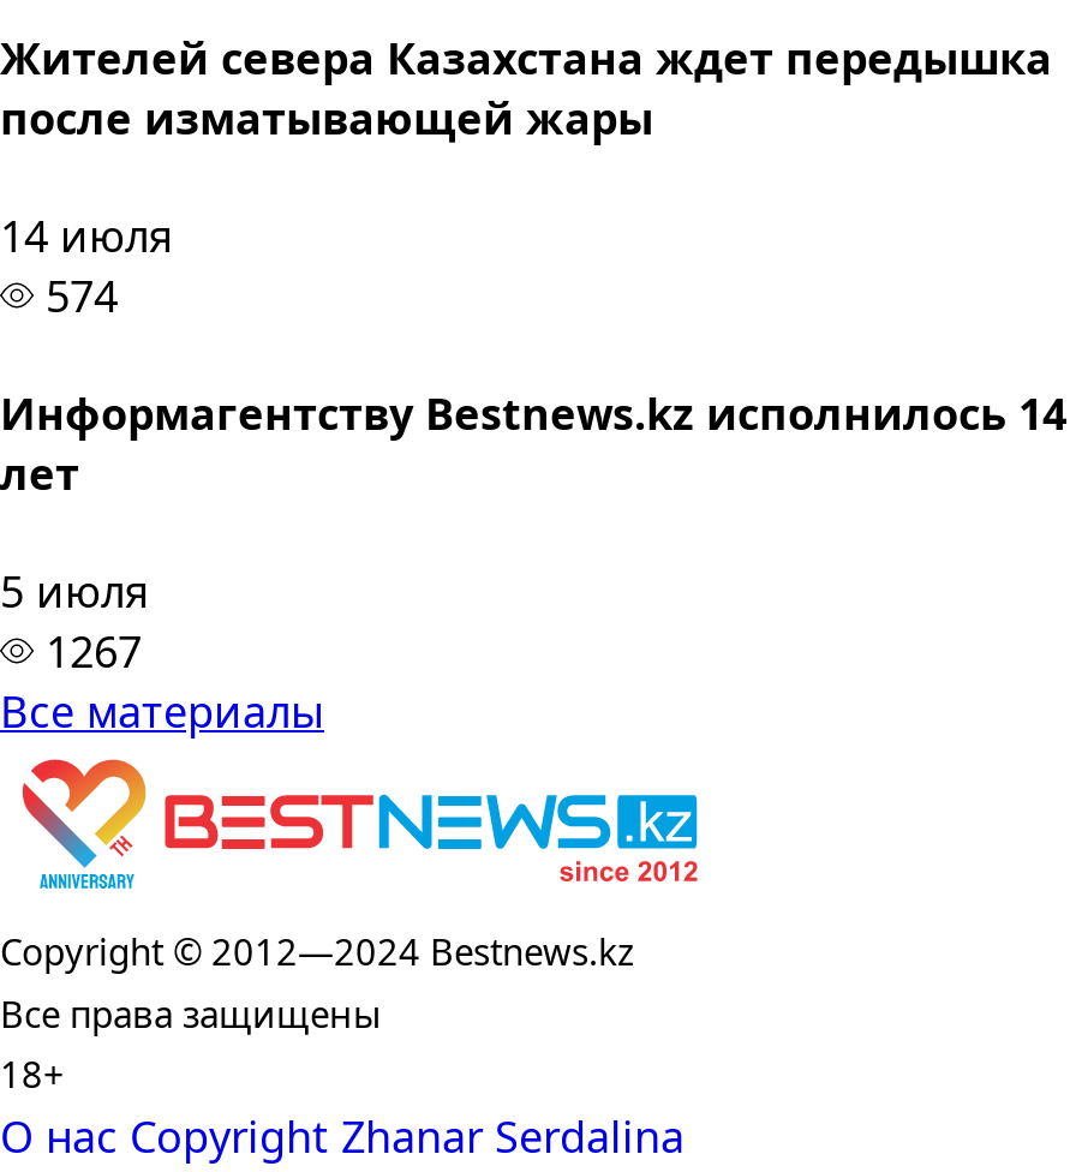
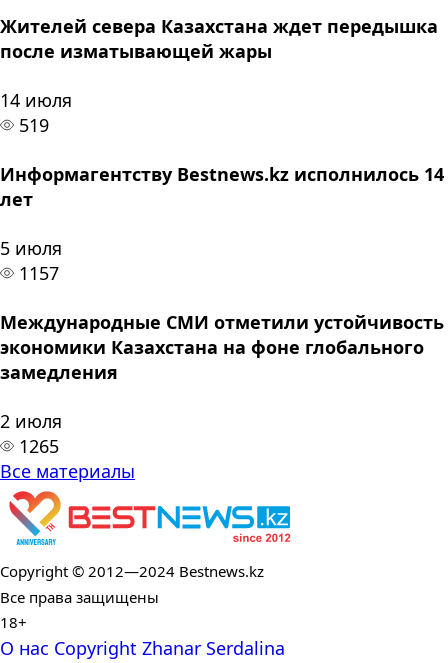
- 574
+ 519

- 1267
+ 1157
+ Международные СМИ отметили устойчивость
+ экономики Казахстана на фоне глобального
+ замедления
+ 2 июля
+ 1265
